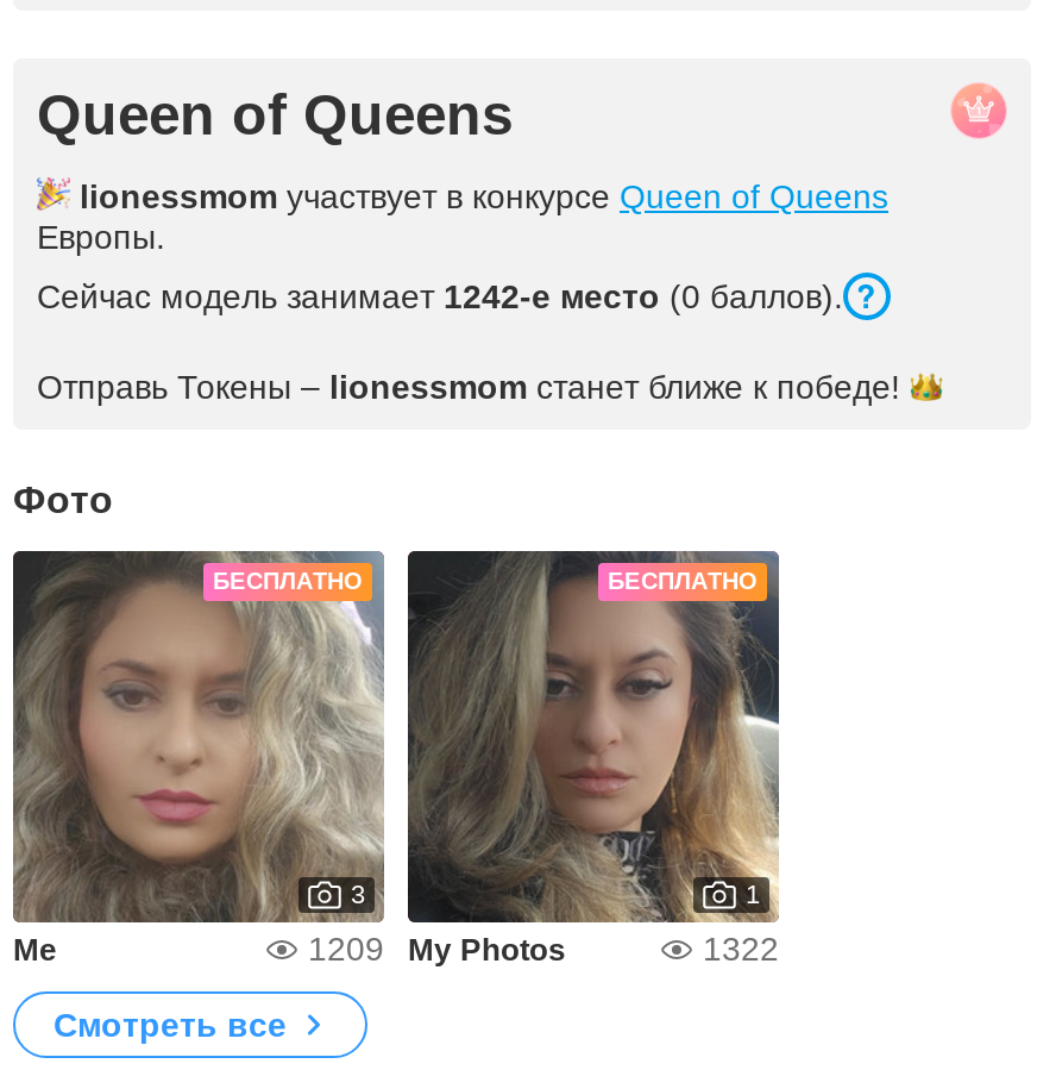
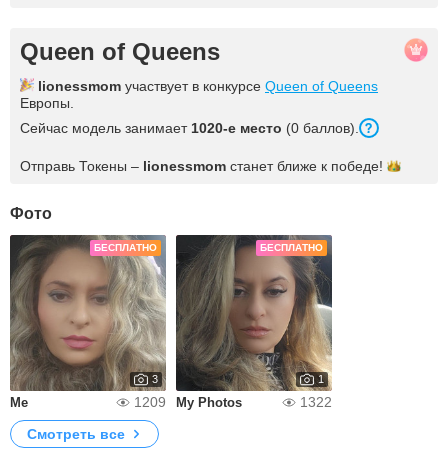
- Сейчас модель занимает 1242-е место (0 баллов).
+ Сейчас модель занимает 1020-е место (0 баллов).
